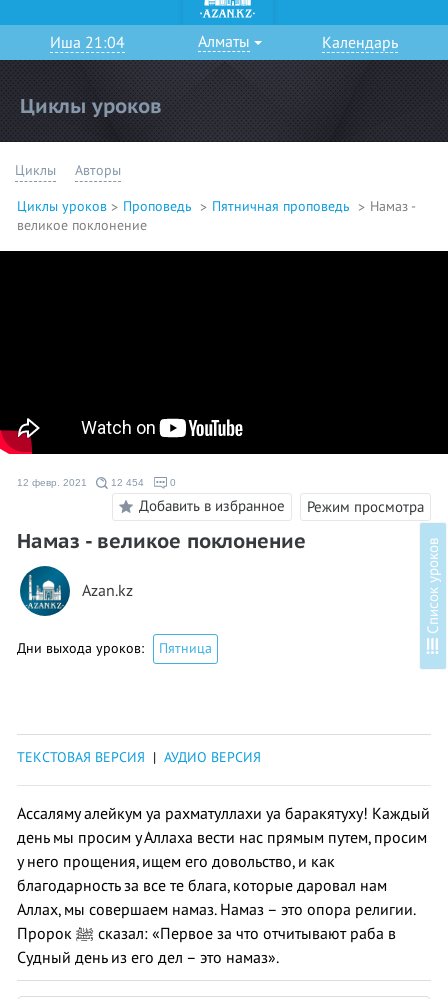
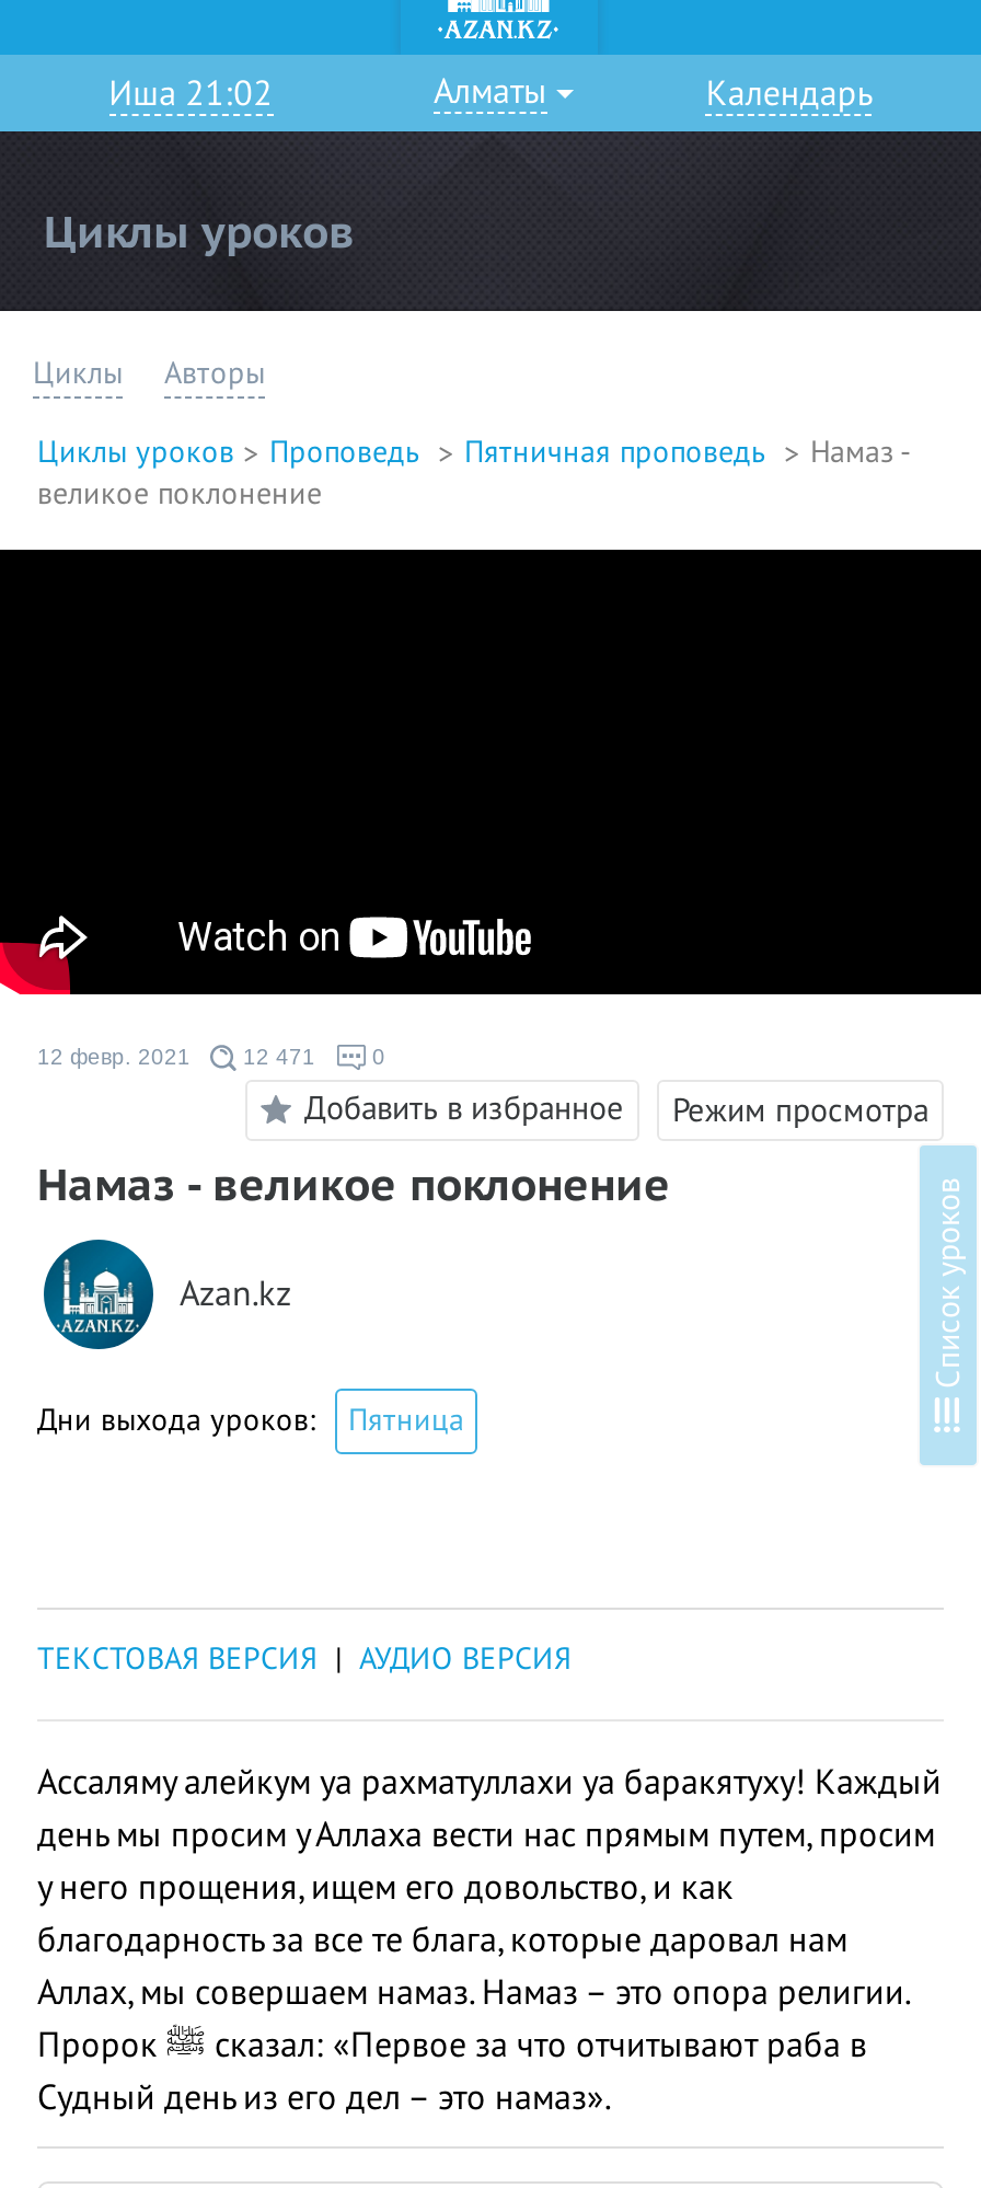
- Иша 21:04
+ Иша 21:02

- 12 февр. 2021 12 454
+ 12 февр. 2021 12 471
